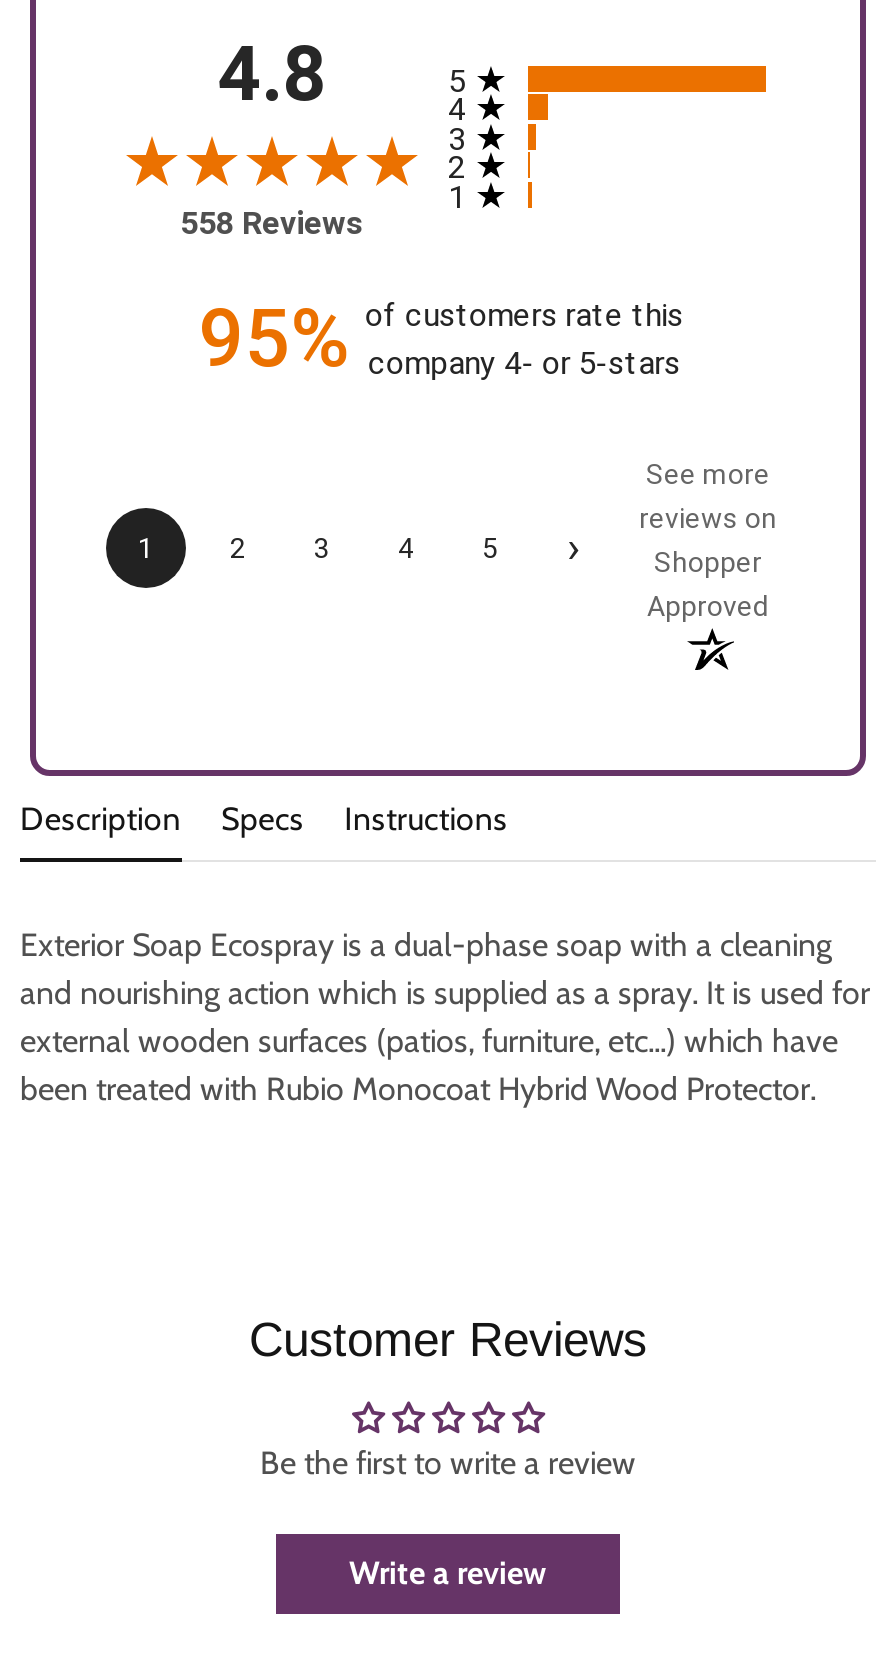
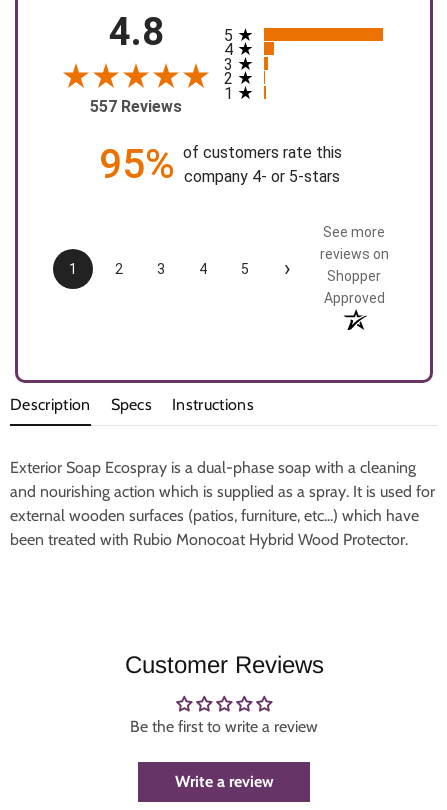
- 558 Reviews
+ 557 Reviews
